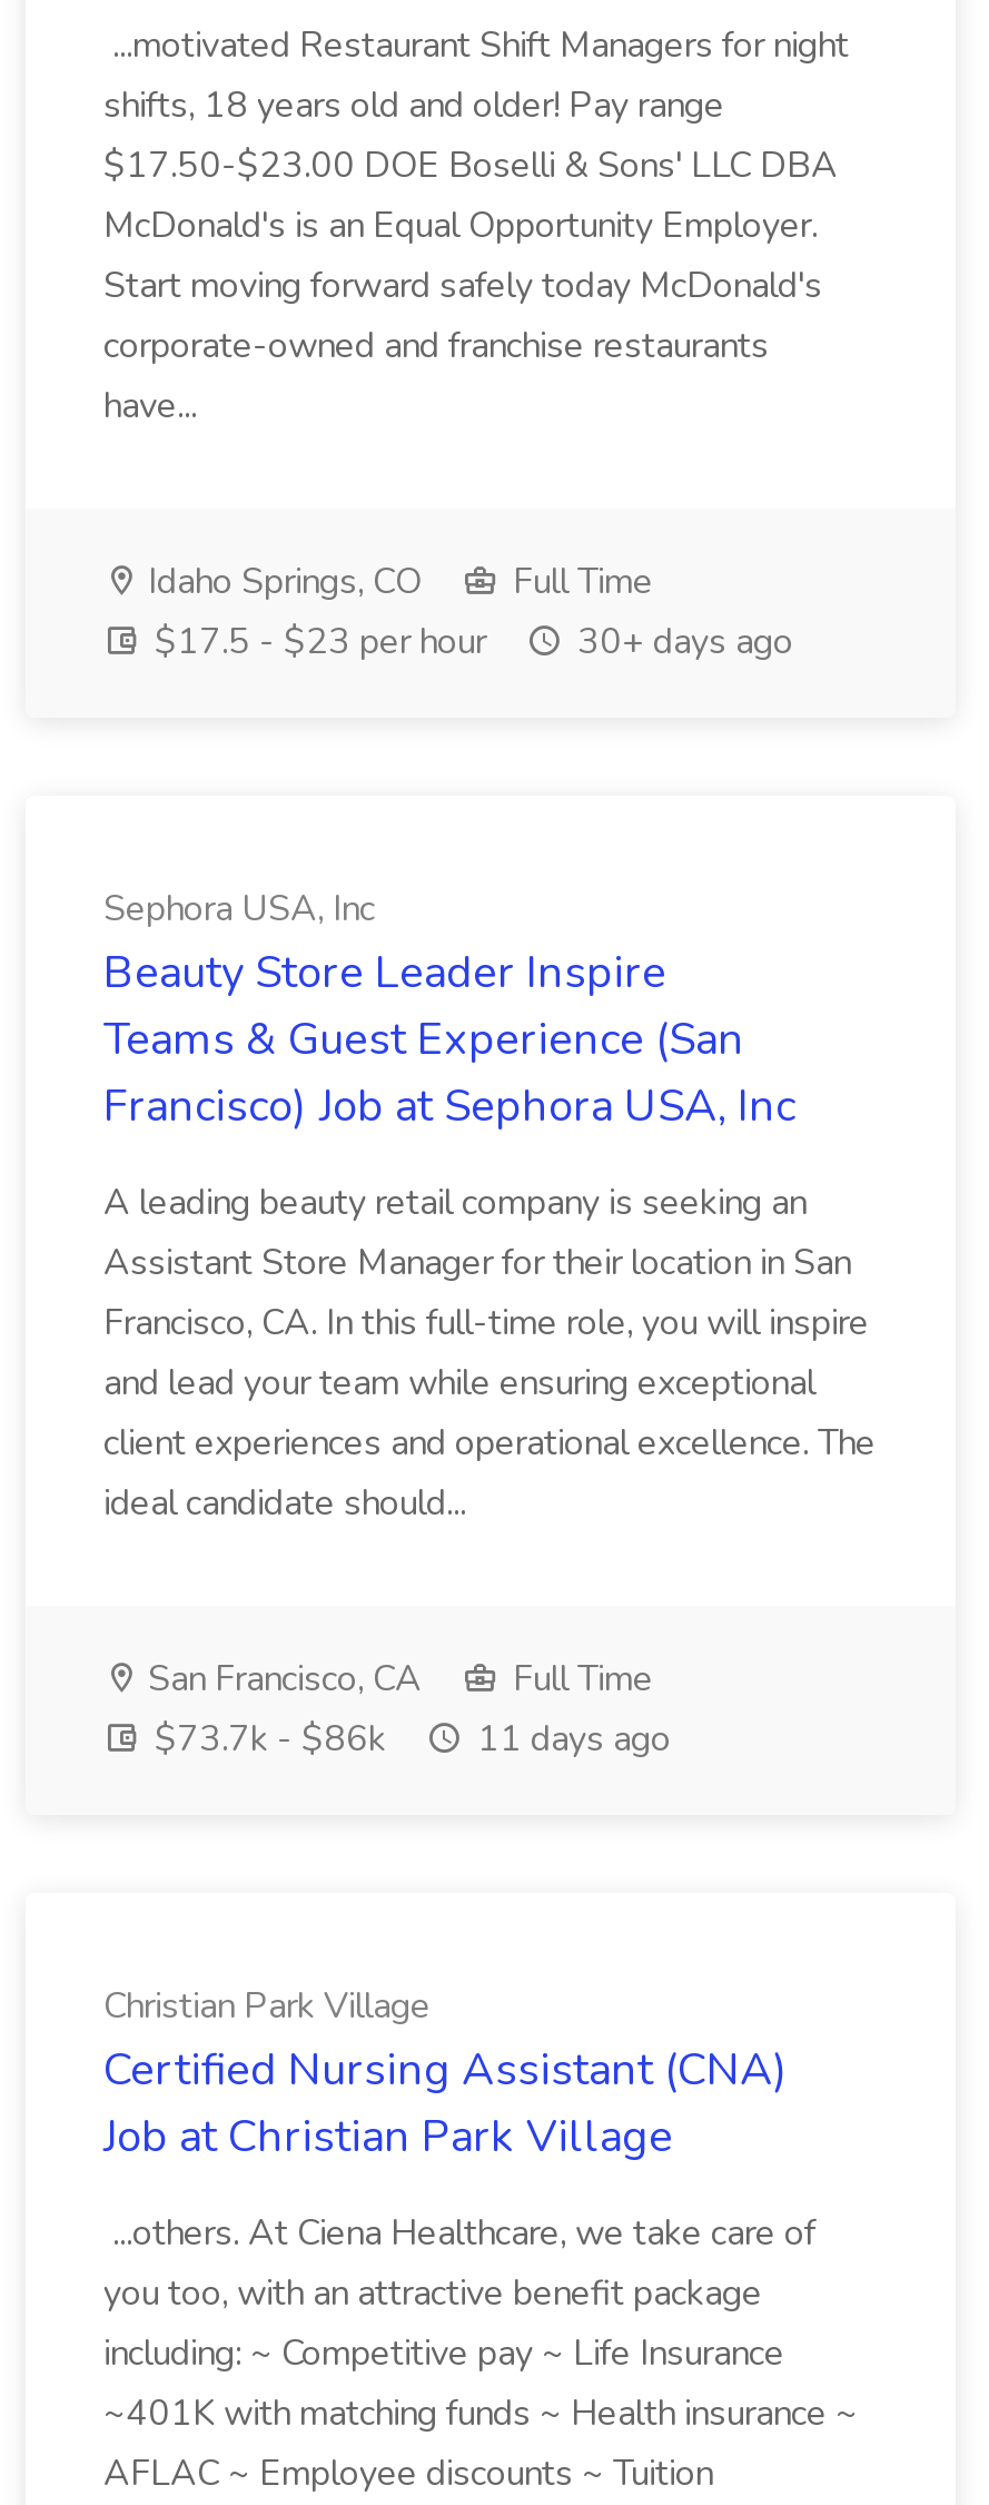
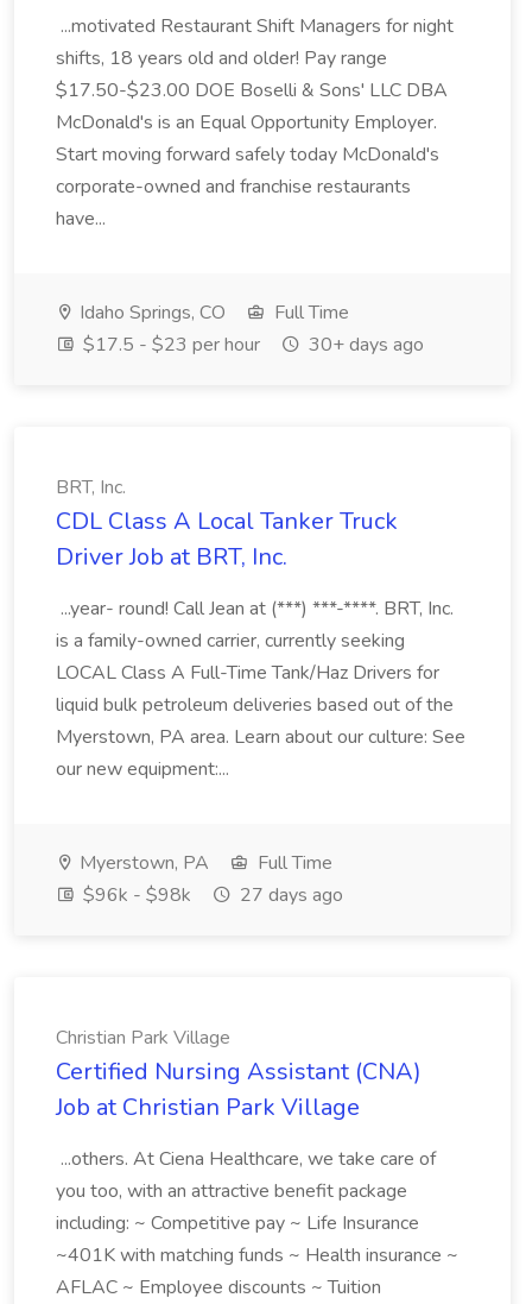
- Sephora USA, Inc
- Beauty Store Leader Inspire
- Teams & Guest Experience (San
- Francisco) Job at Sephora USA, Inc
+ BRT, Inc.
+ CDL Class A Local Tanker Truck
+ Driver Job at BRT, Inc.

- A leading beauty retail company is seeking an
- Assistant Store Manager for their location in San
- Francisco, CA. In this full-time role, you will inspire
- and lead your team while ensuring exceptional
- client experiences and operational excellence. The
- ideal candidate should...
+ ...year- round! Call Jean at (***) ***-****. BRT, Inc.
+ is a family-owned carrier, currently seeking
+ LOCAL Class A Full-Time Tank/Haz Drivers for
+ liquid bulk petroleum deliveries based out of the
+ Myerstown, PA area. Learn about our culture: See
+ our new equipment:...

- San Francisco, CA
+ Myerstown, PA

- $73.7k - $86k
- 11 days ago
+ $96k - $98k
+ 27 days ago
